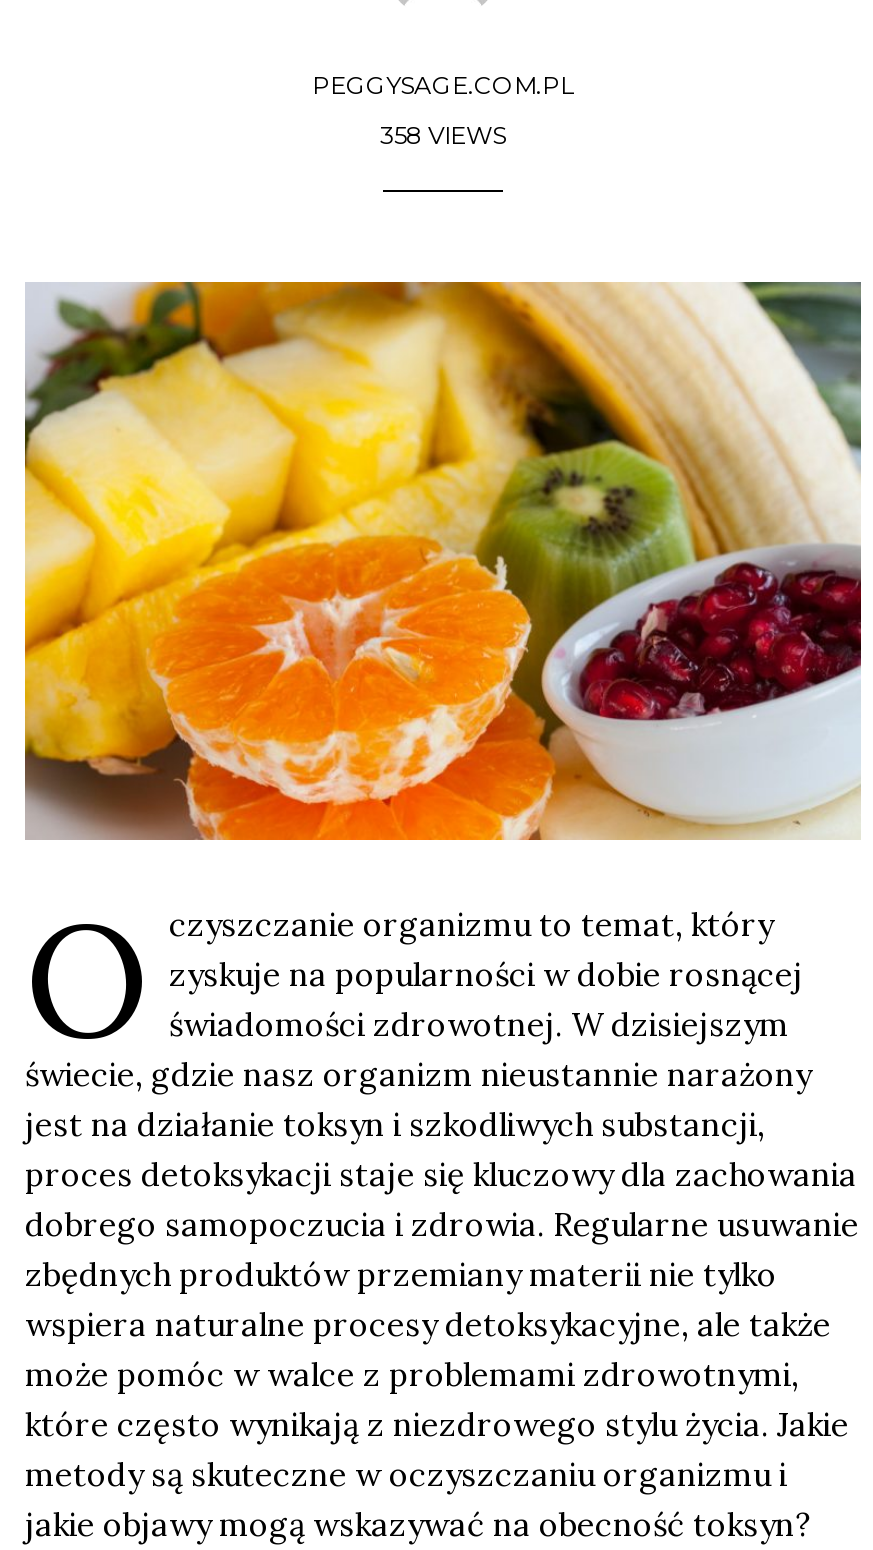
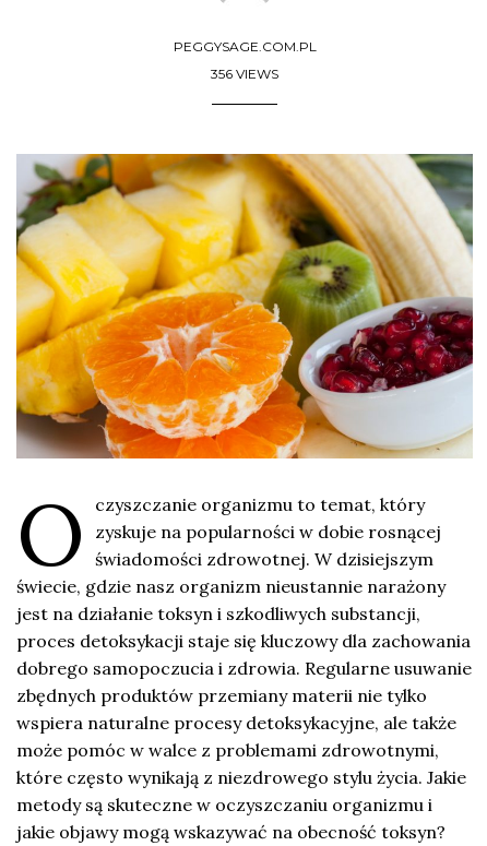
- 358 VIEWS
+ 356 VIEWS
